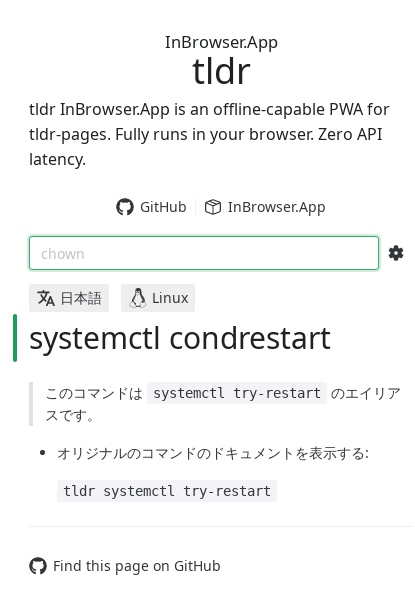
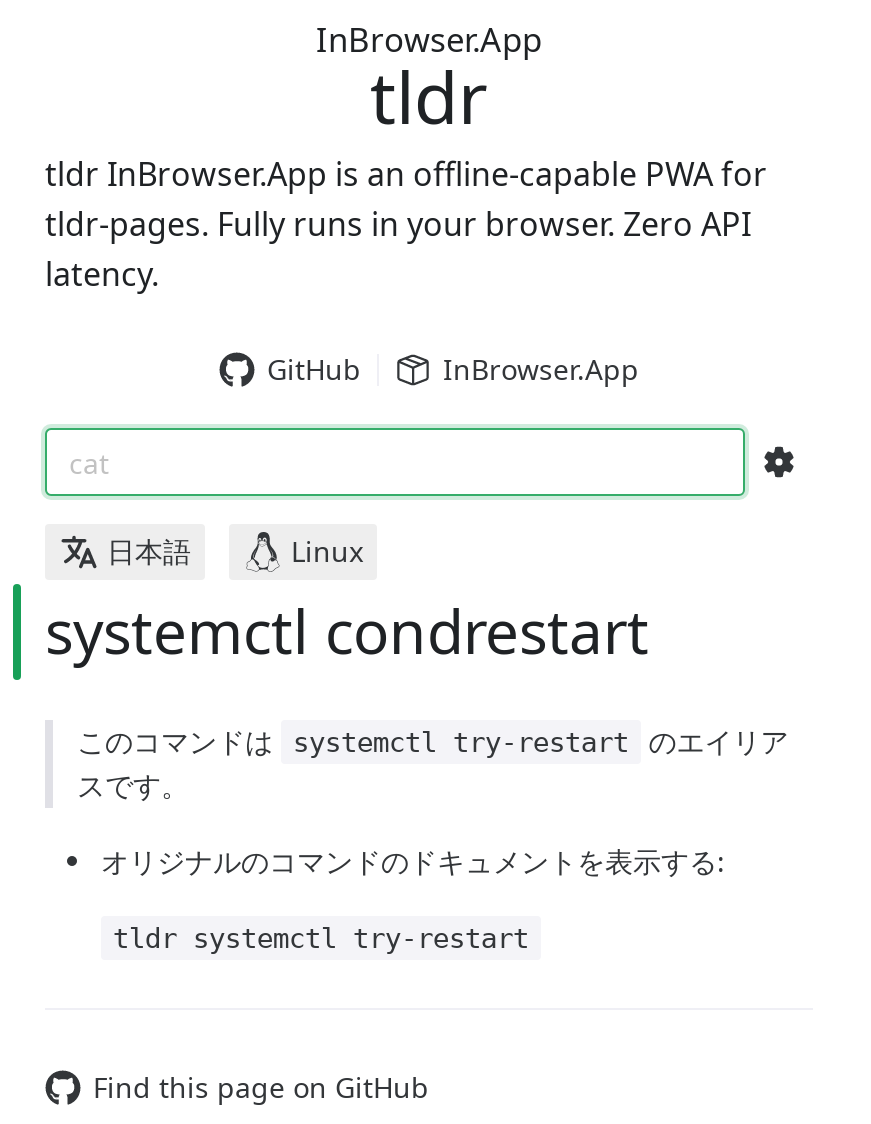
- chown
+ cat
